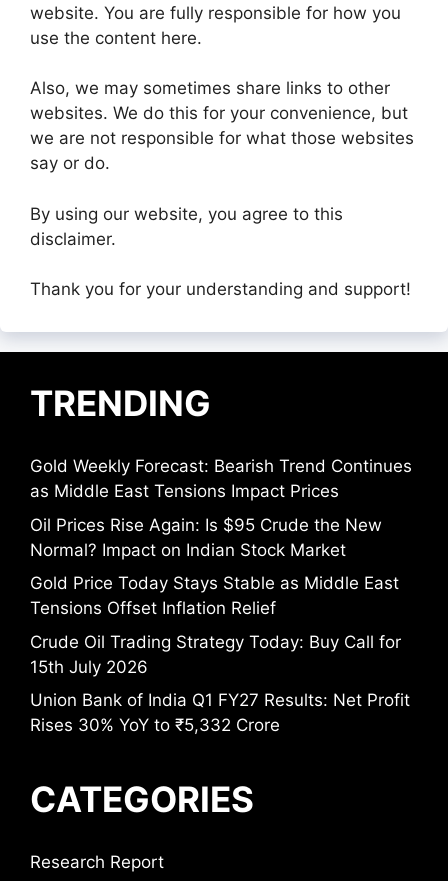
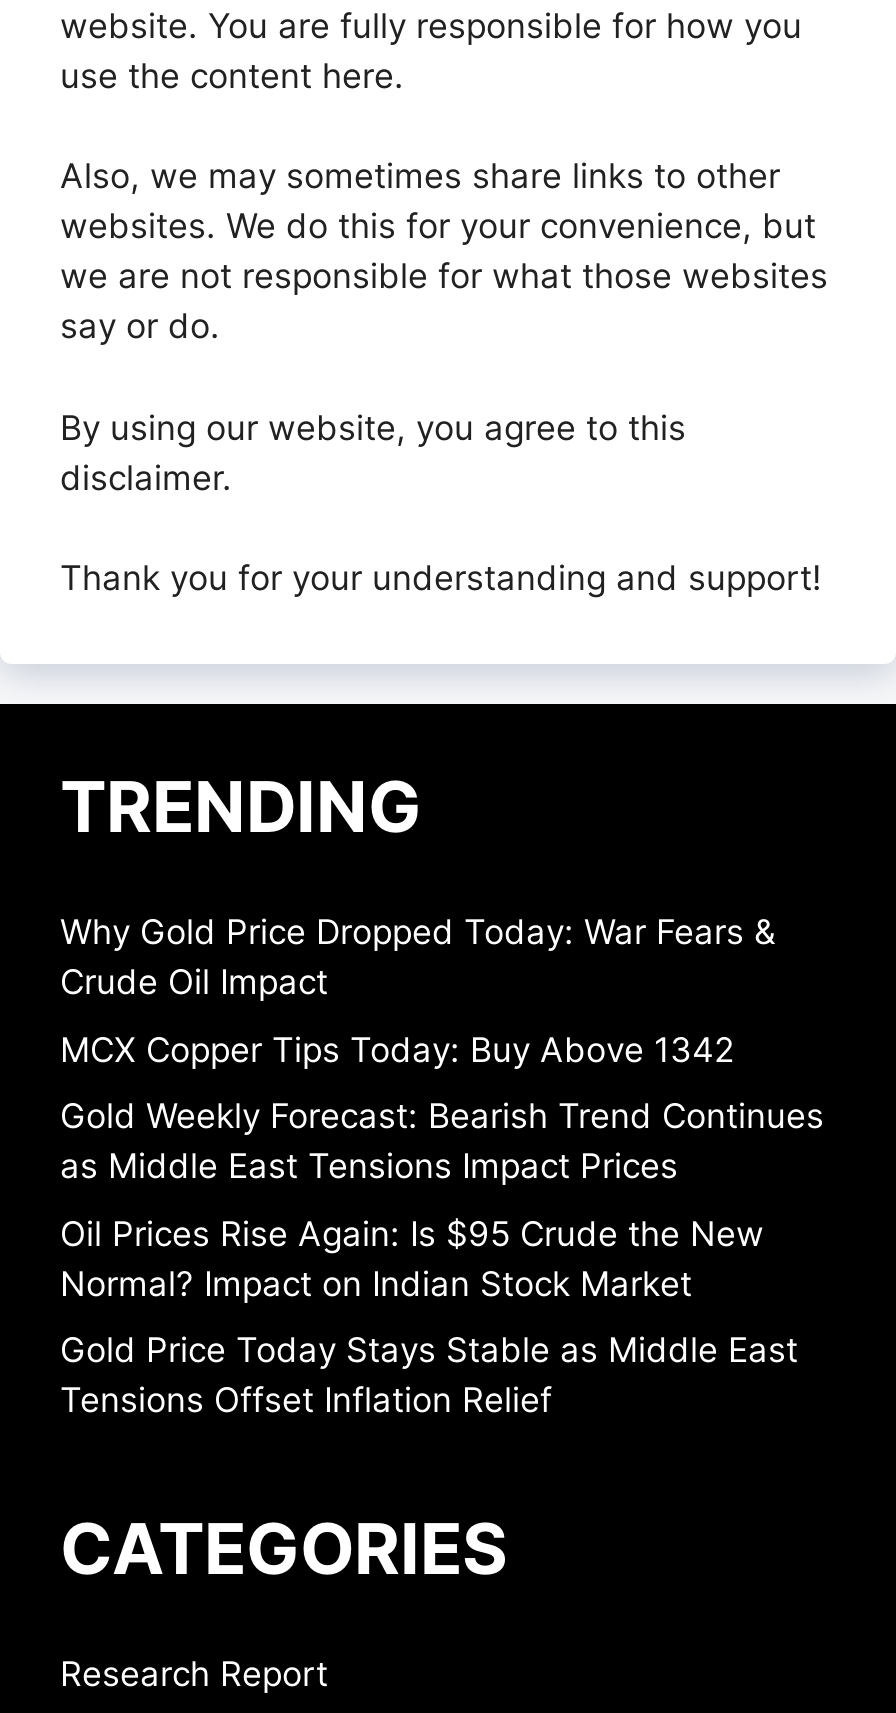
+ Why Gold Price Dropped Today: War Fears &
+ Crude Oil Impact
+ MCX Copper Tips Today: Buy Above 1342

moved down: Gold Weekly Forecast: Bearish Trend Continues | as Middle East Tensions Impact Prices | Oil Prices Rise Again: Is $95 Crude the New | Normal? Impact on Indian Stock Market | Gold Price Today Stays Stable as Middle East | Tensions Offset Inflation Relief

- Crude Oil Trading Strategy Today: Buy Call for
- 15th July 2026
- Union Bank of India Q1 FY27 Results: Net Profit
- Rises 30% YoY to ₹5,332 Crore
